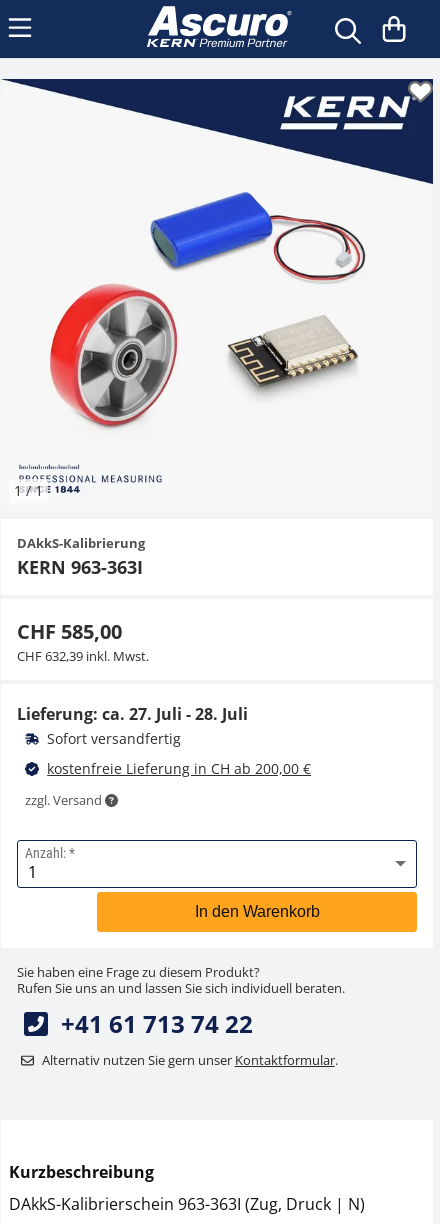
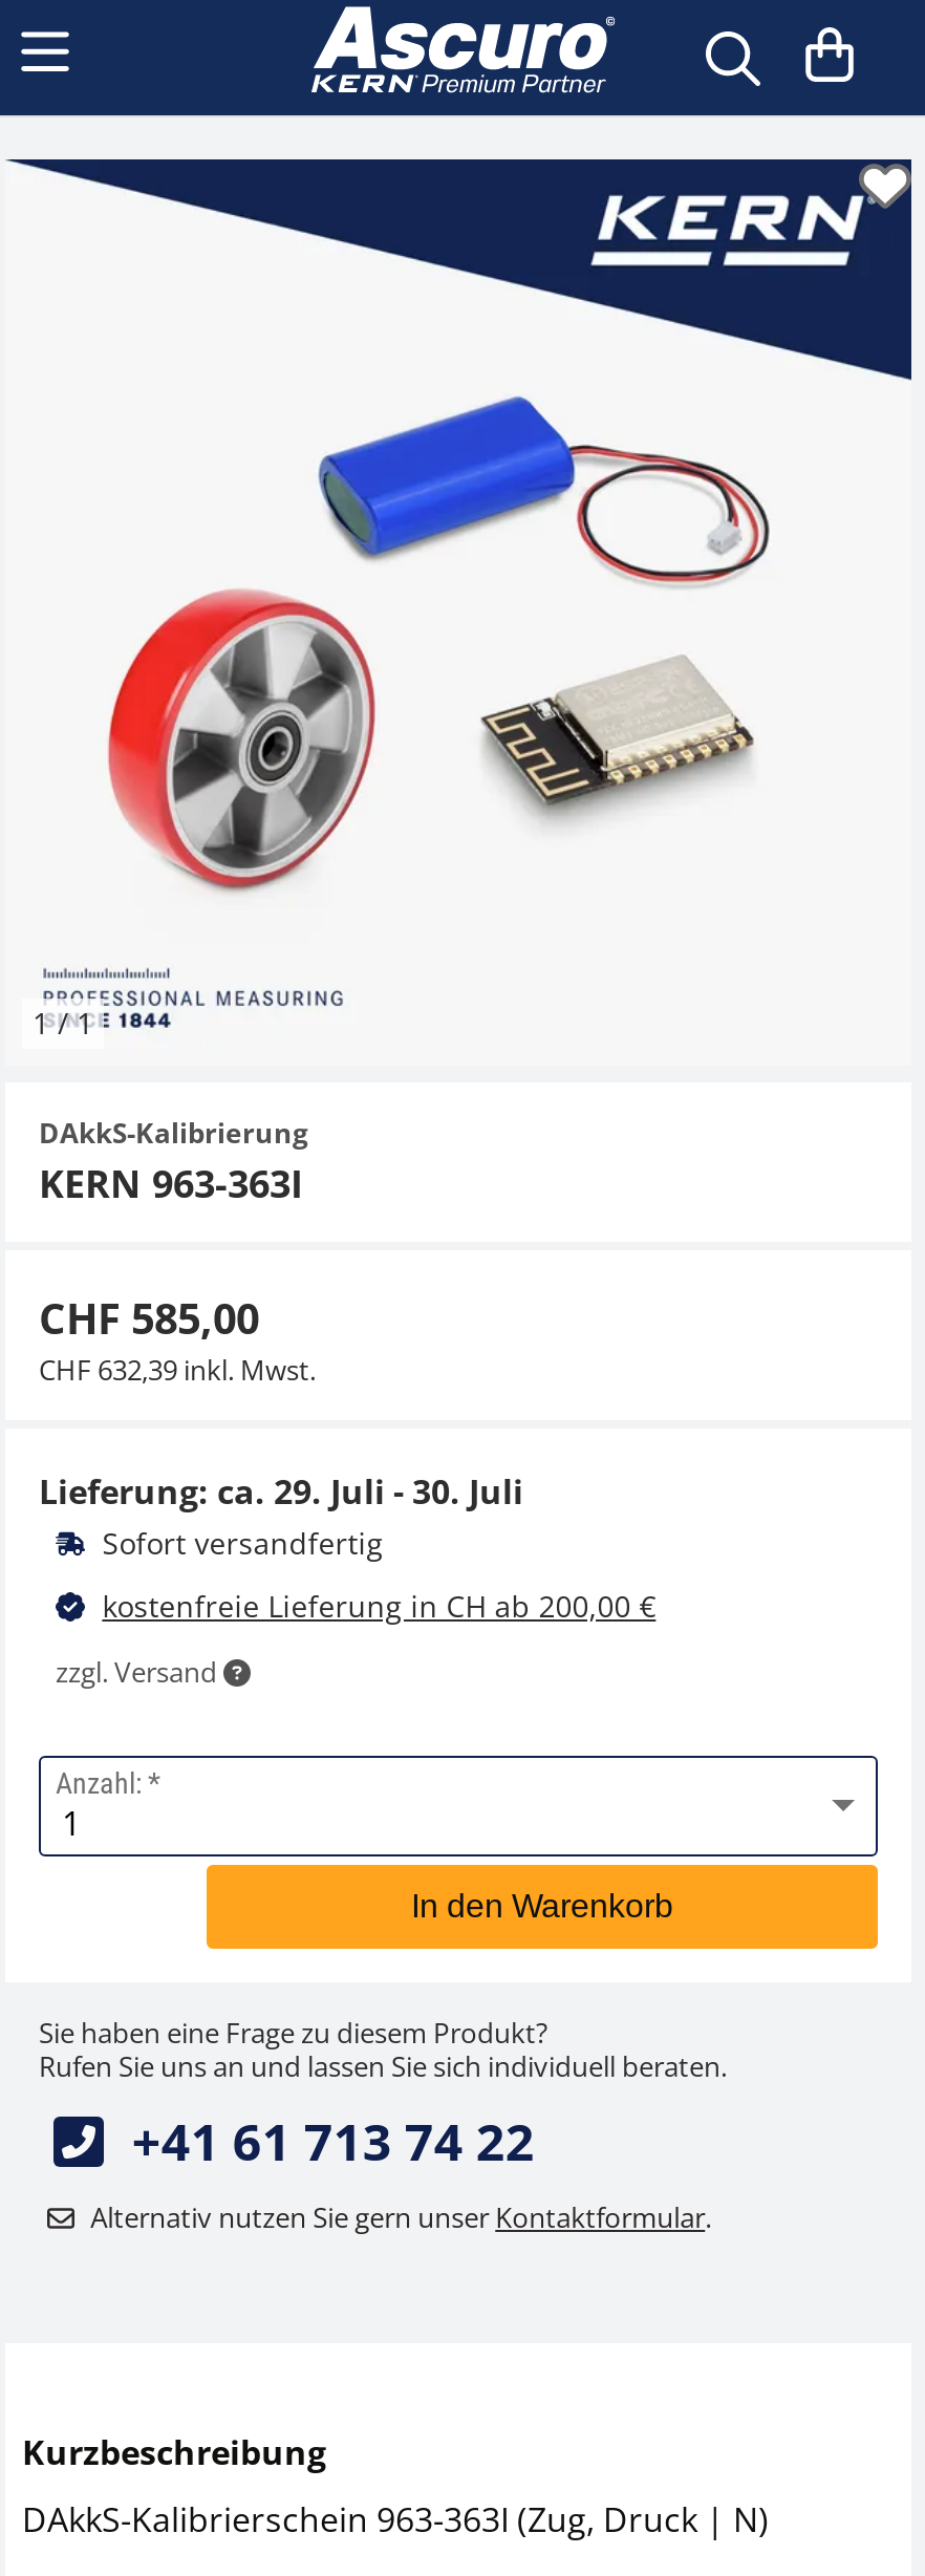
- Lieferung: ca. 27. Juli - 28. Juli
+ Lieferung: ca. 29. Juli - 30. Juli
